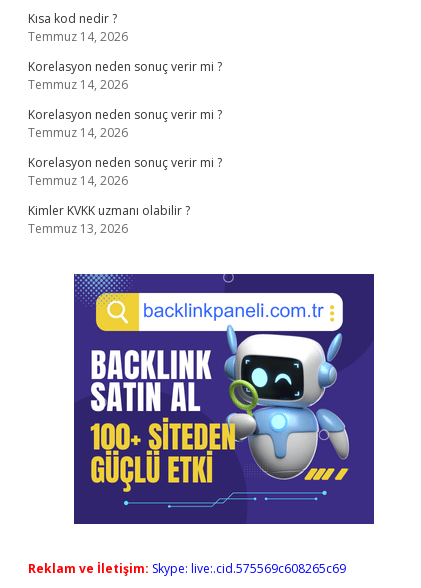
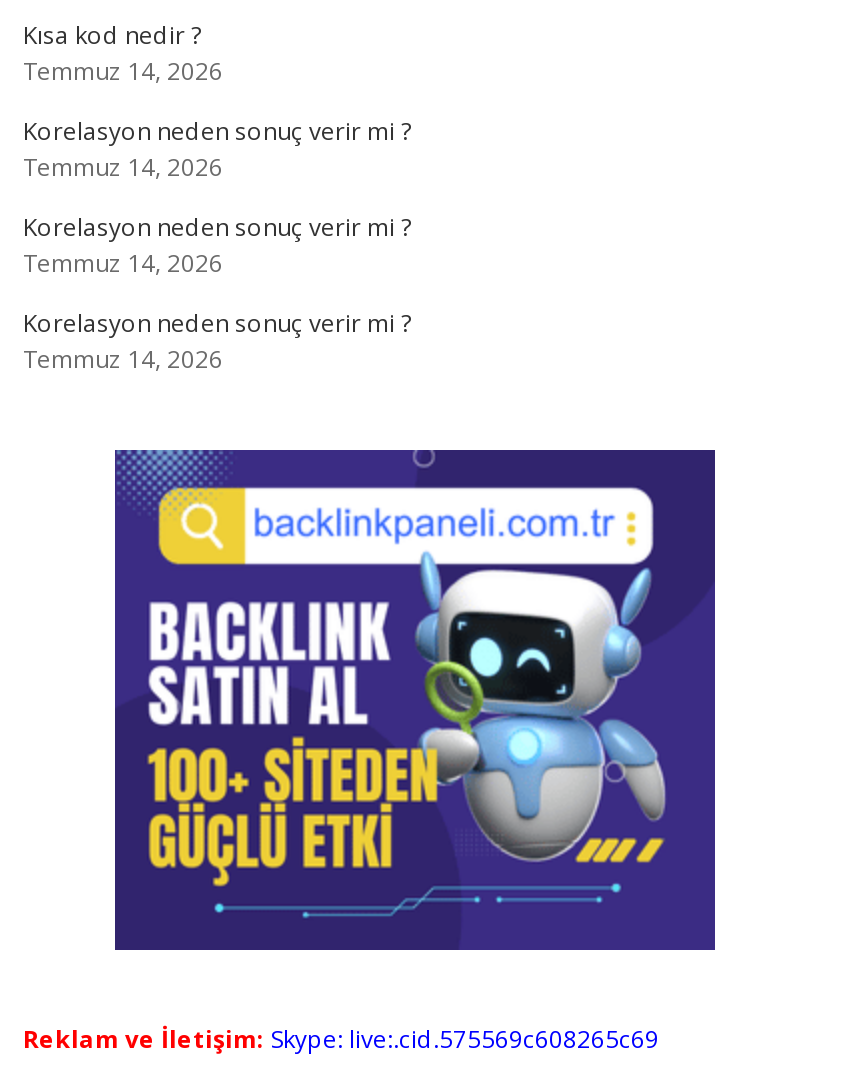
- Kimler KVKK uzmanı olabilir ?
- Temmuz 13, 2026
